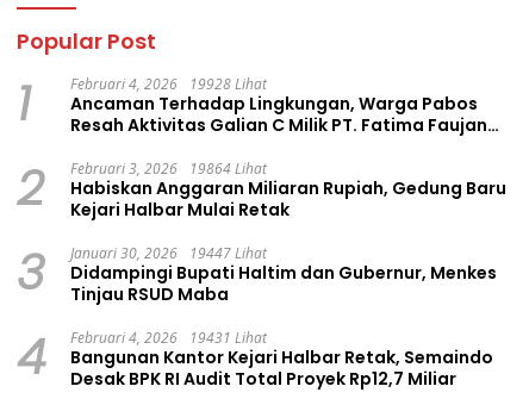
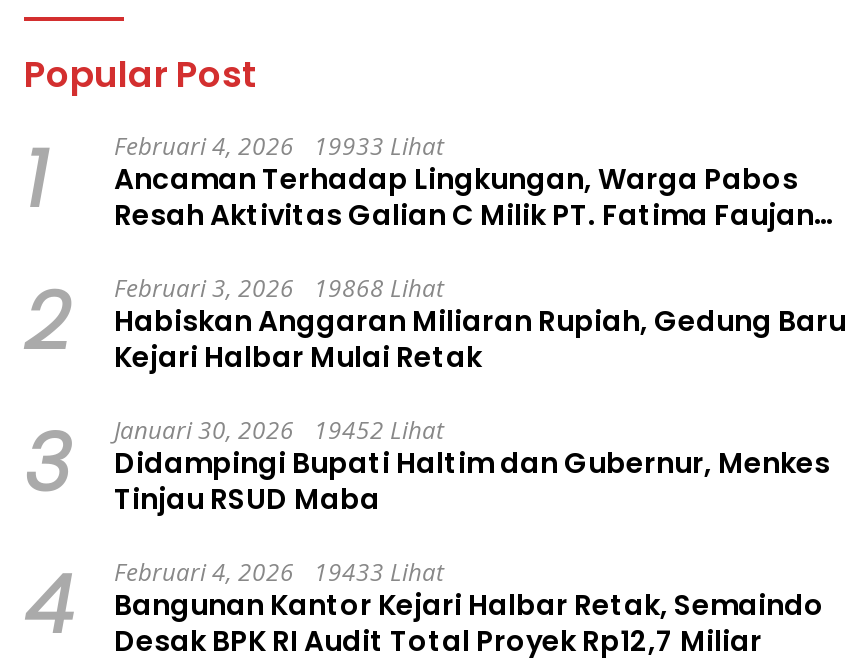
- Februari 4, 2026 19928 Lihat
+ Februari 4, 2026 19933 Lihat

- Februari 3, 2026 19864 Lihat
+ Februari 3, 2026 19868 Lihat

- Januari 30, 2026 19447 Lihat
+ Januari 30, 2026 19452 Lihat

- Februari 4, 2026 19431 Lihat
+ Februari 4, 2026 19433 Lihat
